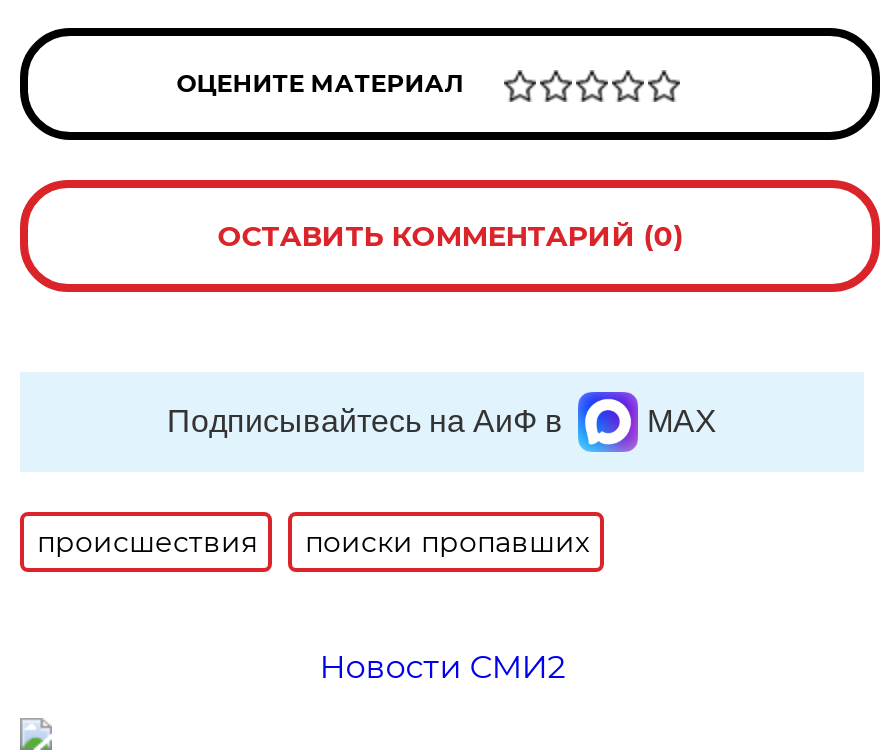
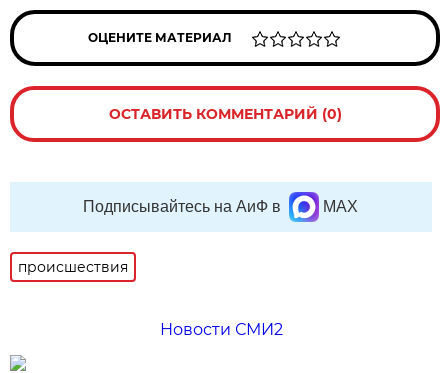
- поиски пропавших
